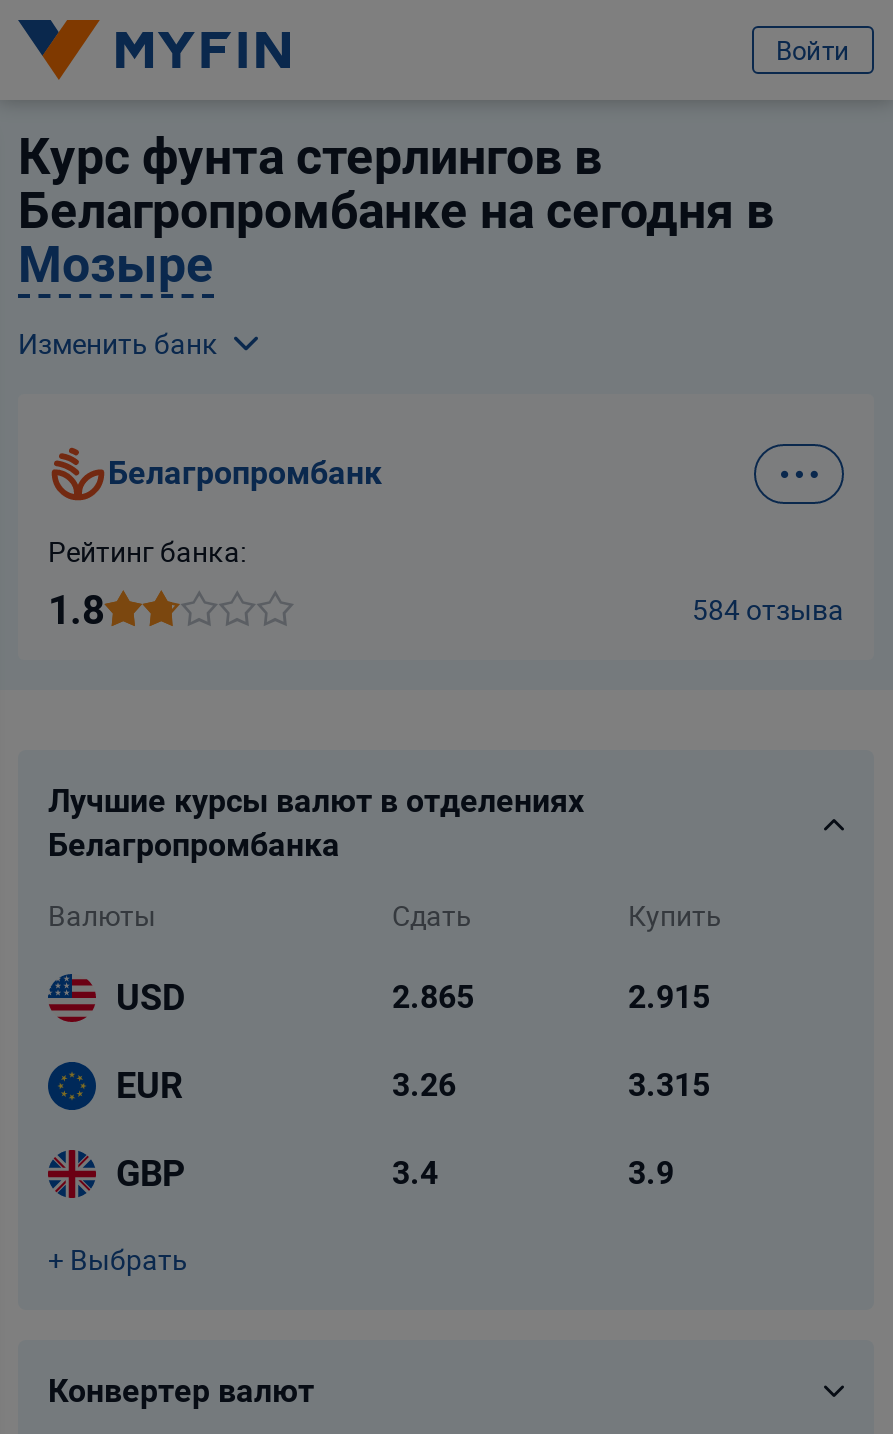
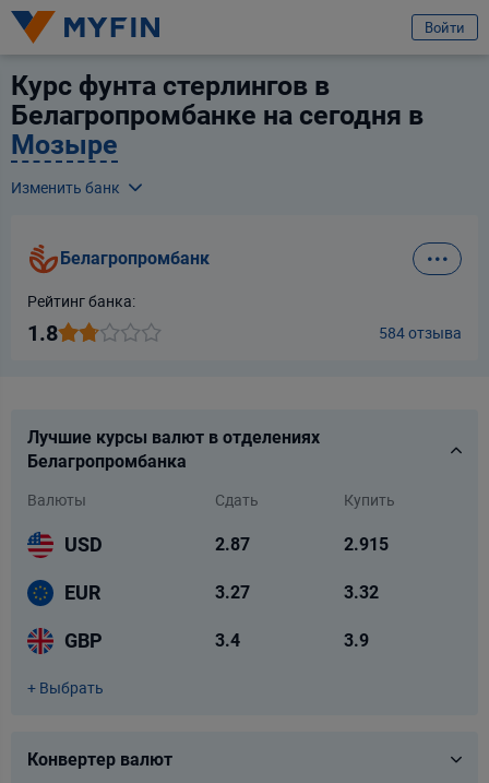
- 2.865
+ 2.87

- 3.26
+ 3.27

- 3.315
+ 3.32
